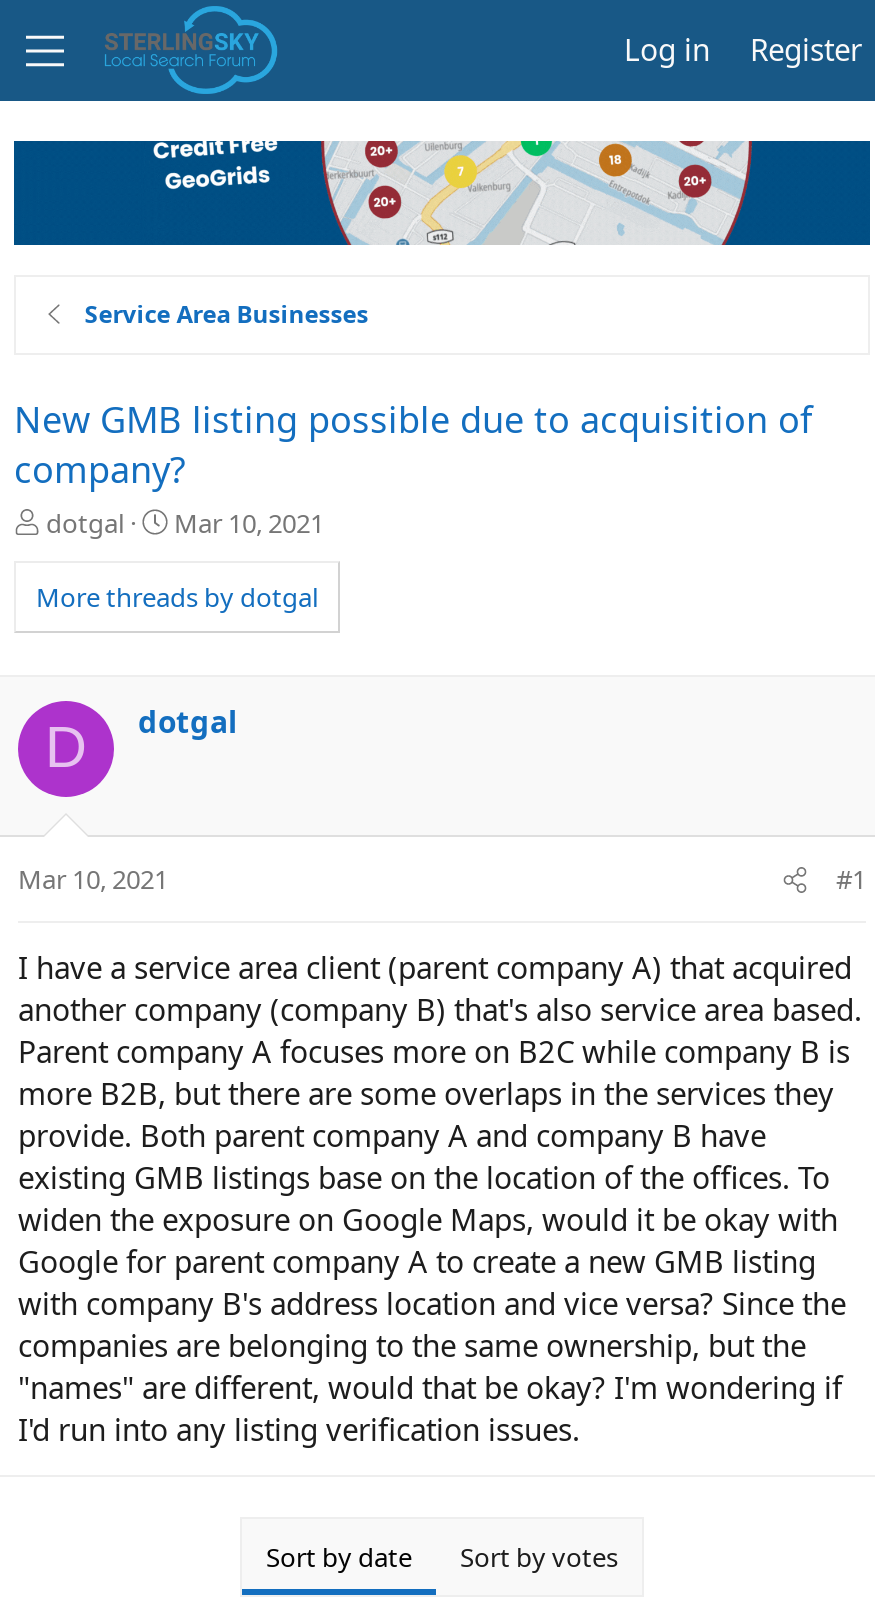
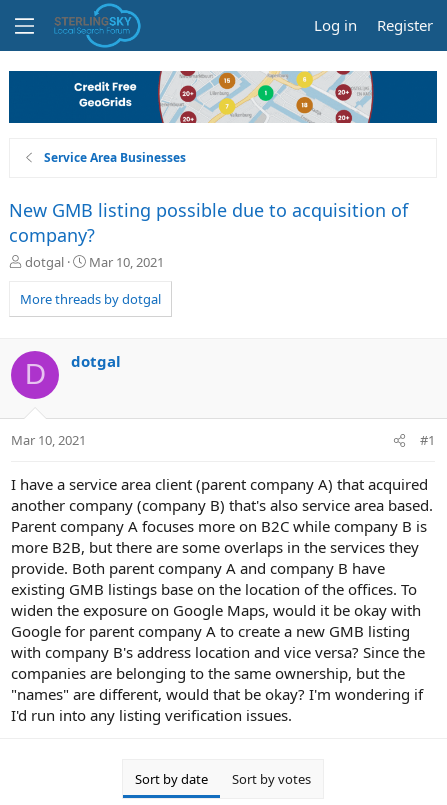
- [image]
+ [image]

- [image]
+ [image]
